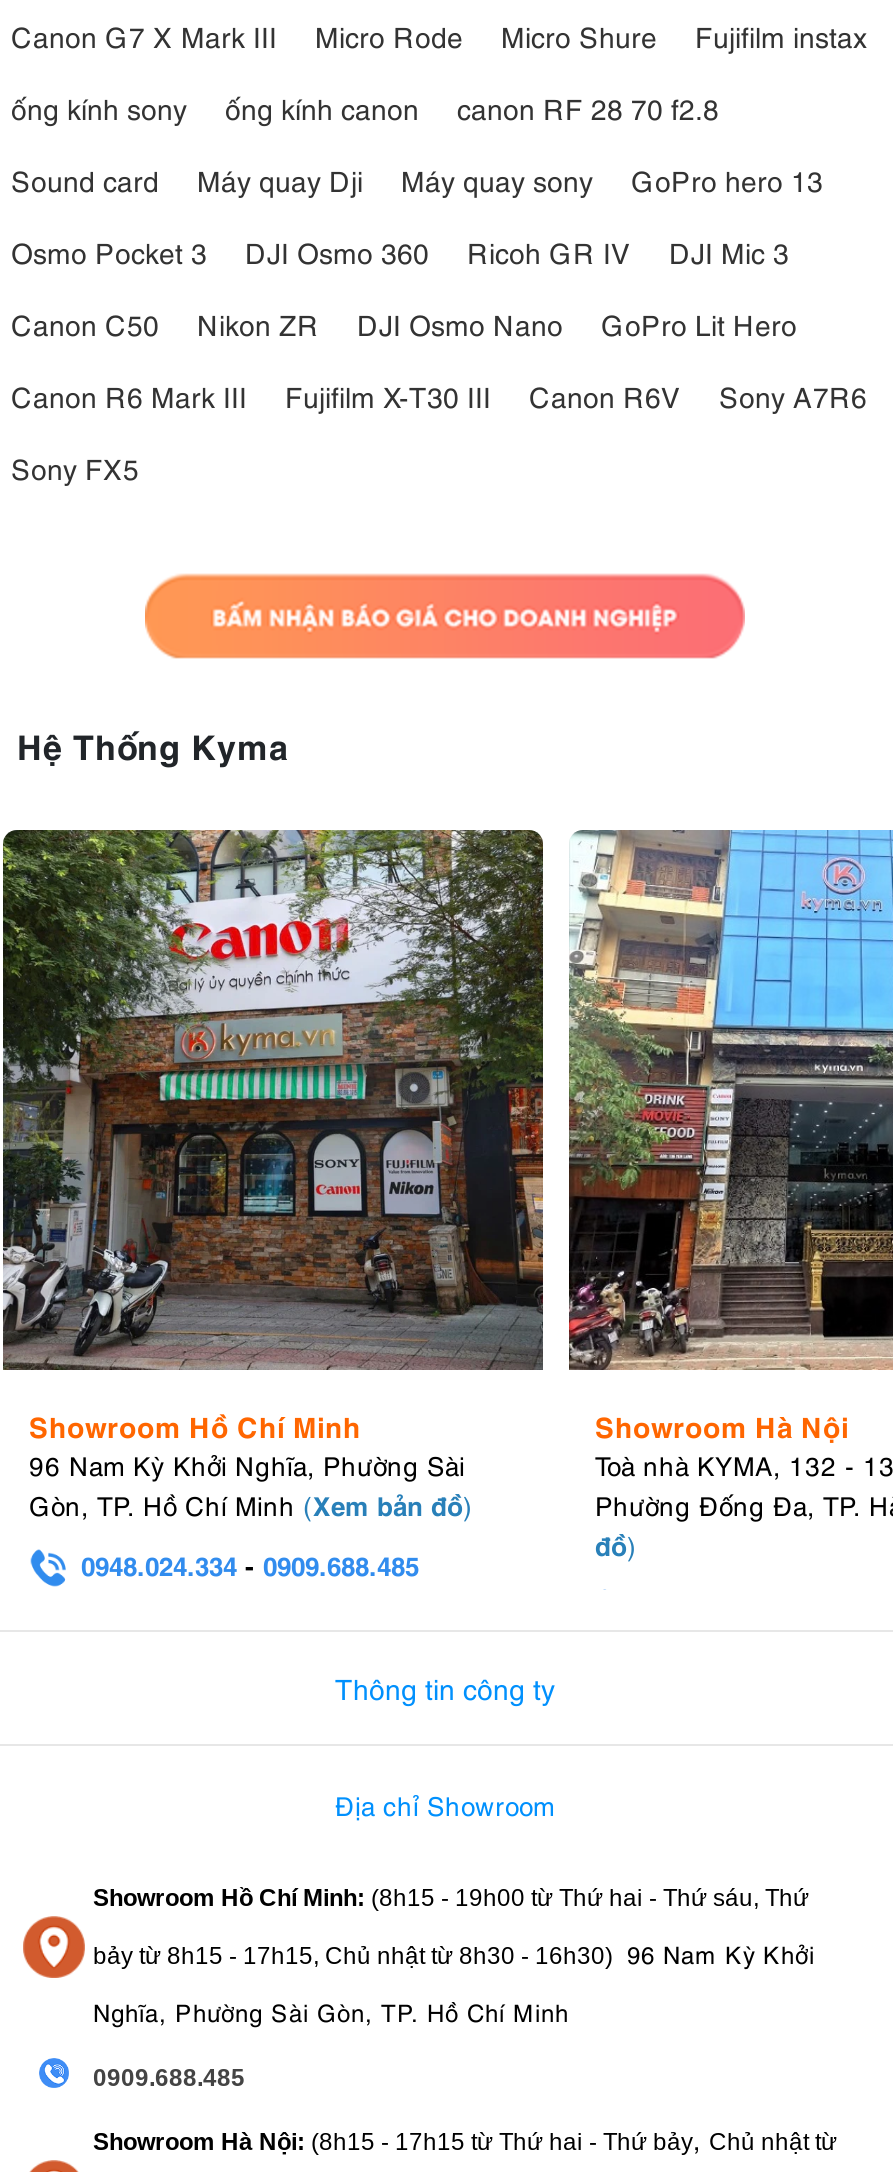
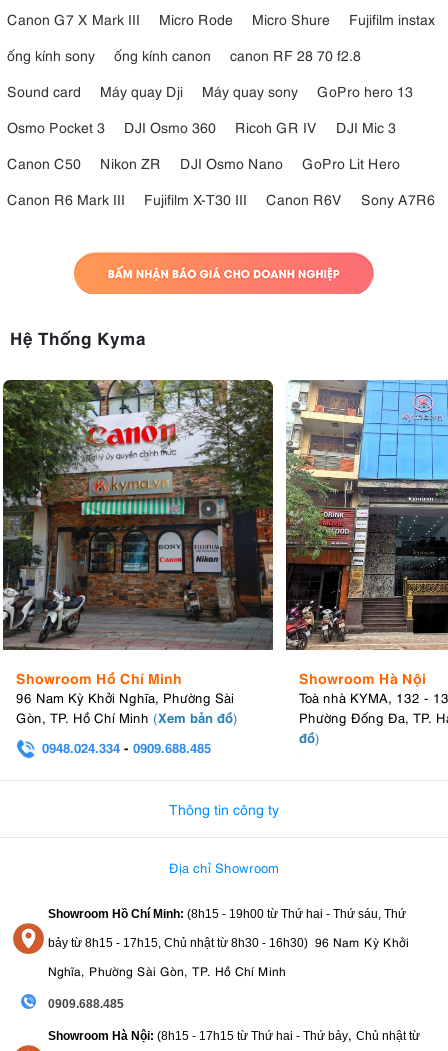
- Sony FX5
